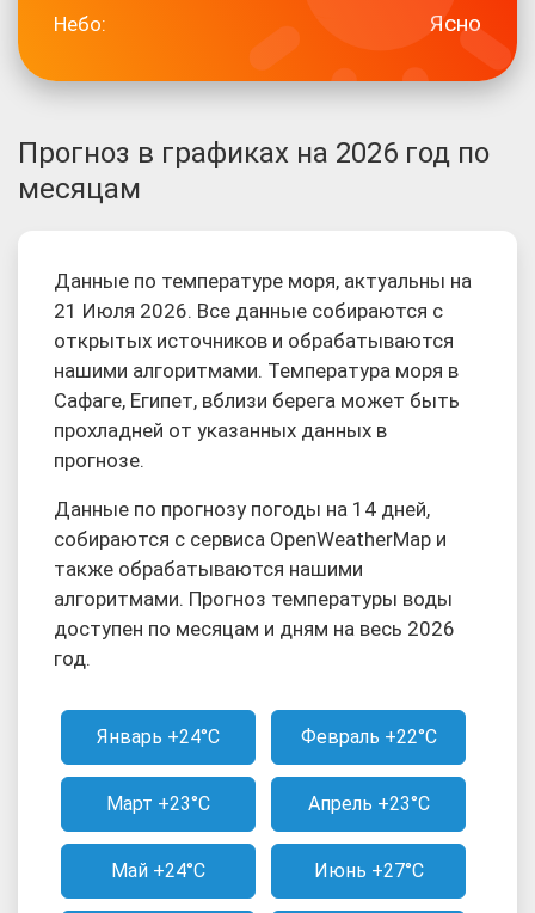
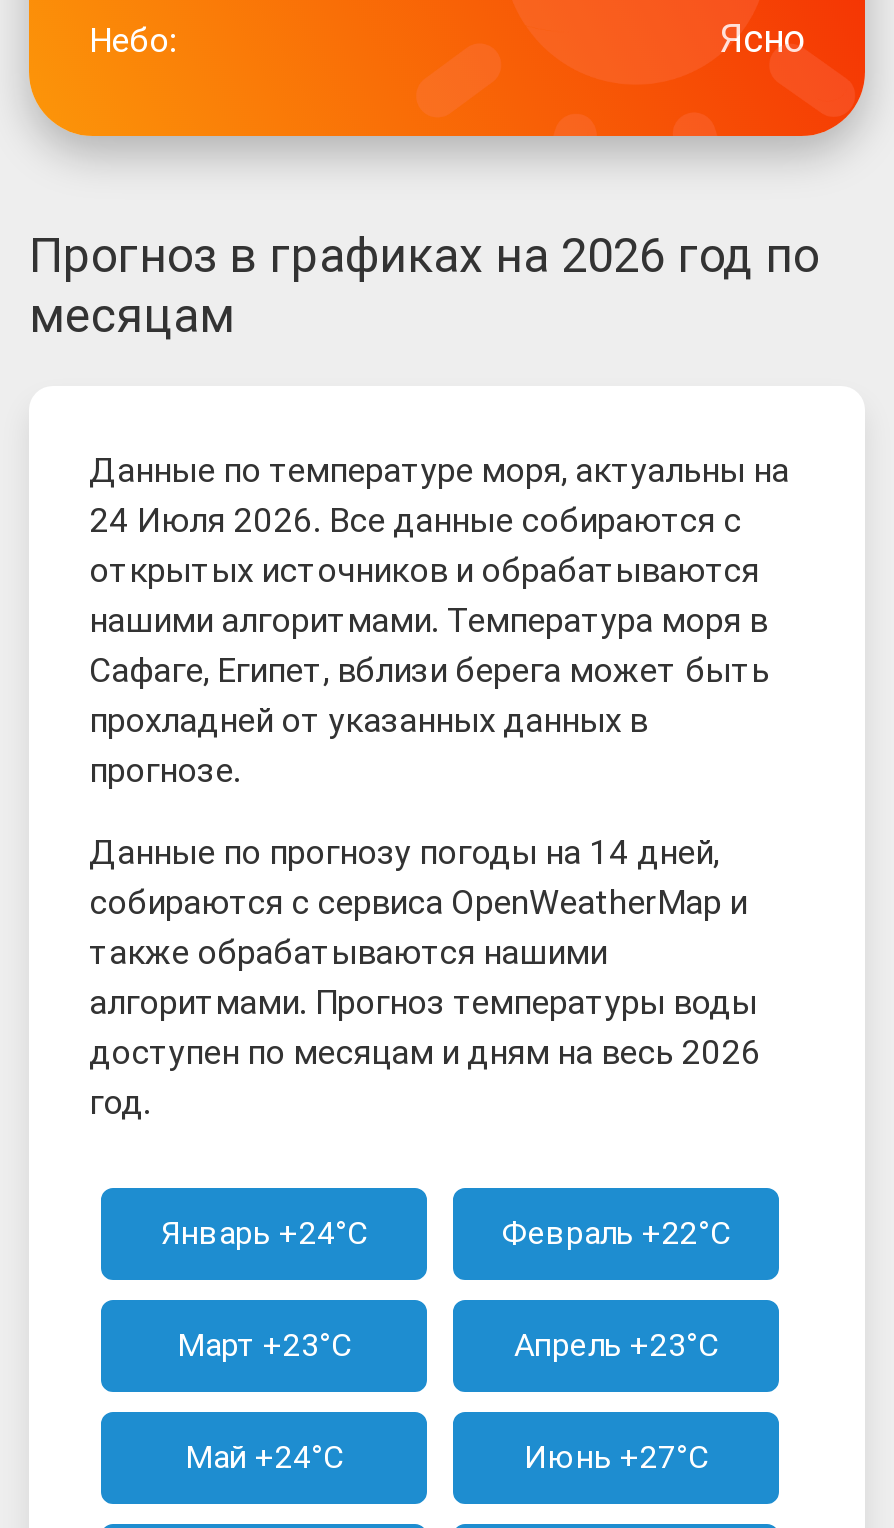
- 21 Июля 2026. Все данные собираются с
+ 24 Июля 2026. Все данные собираются с
